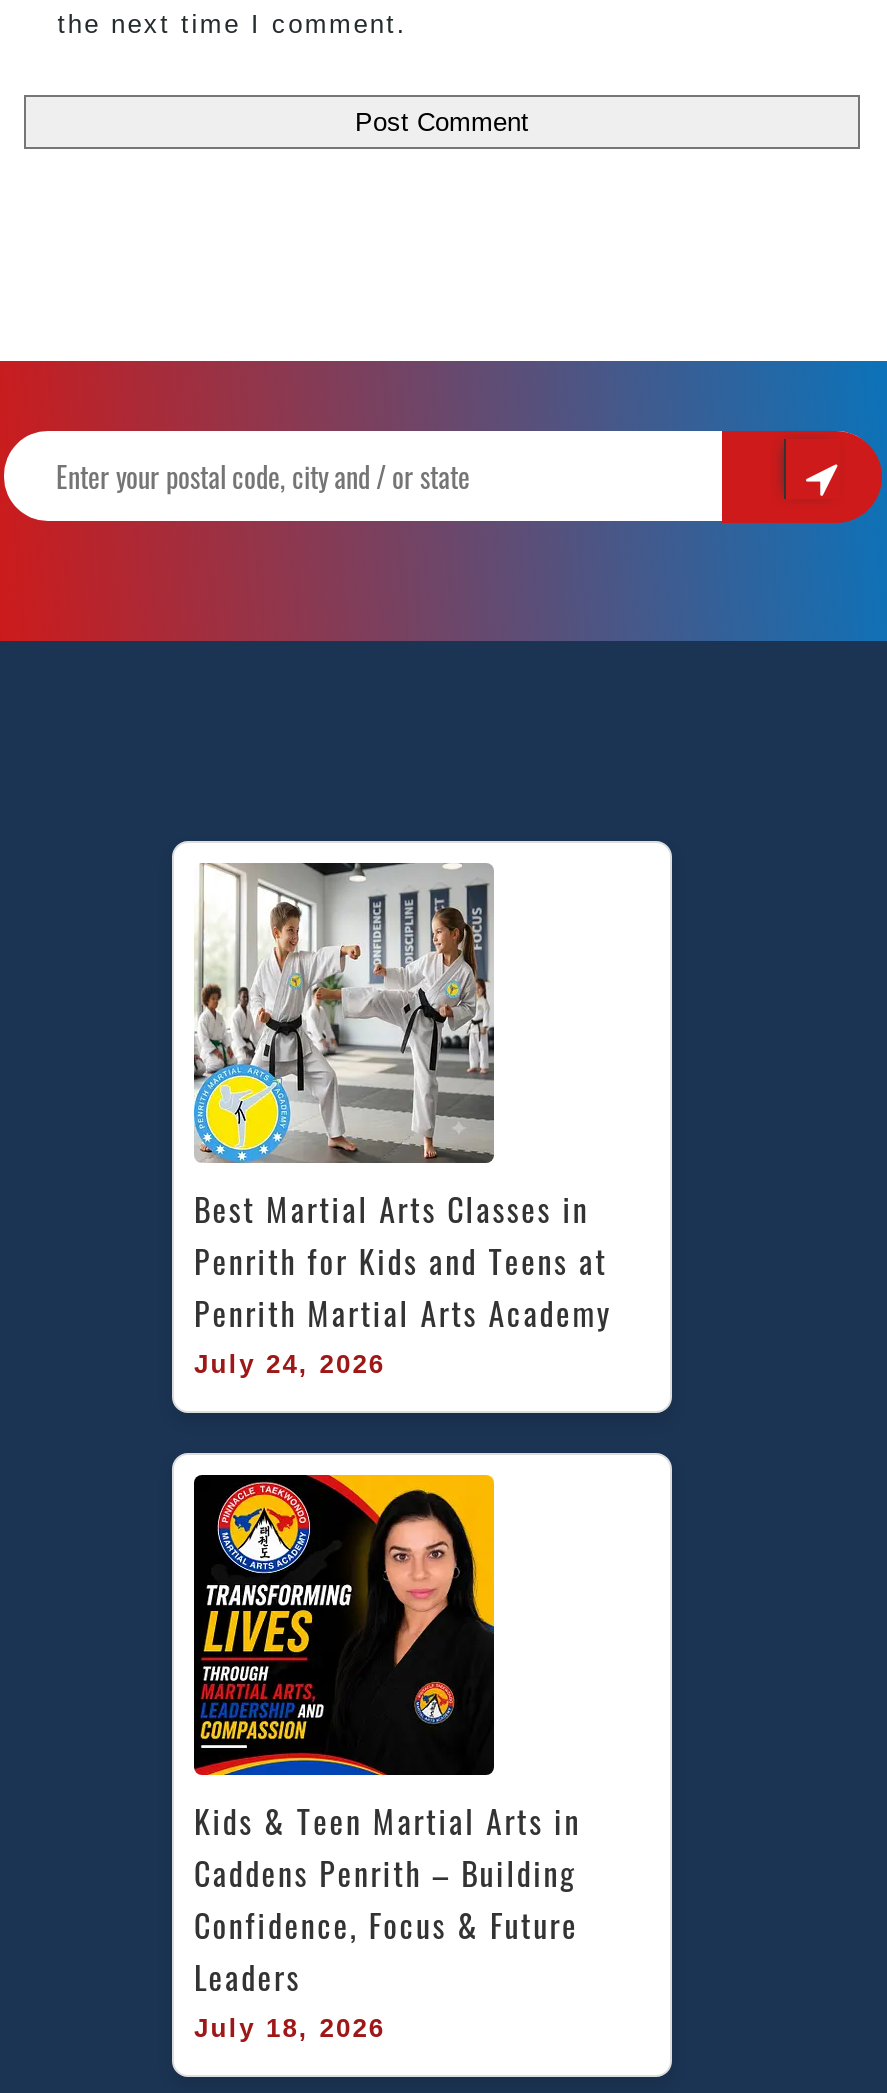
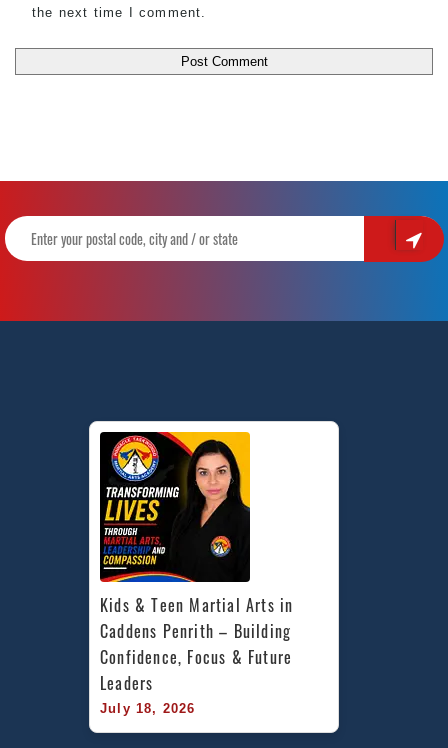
- [image]
- Best Martial Arts Classes in
- Penrith for Kids and Teens at
- Penrith Martial Arts Academy
- July 24, 2026
